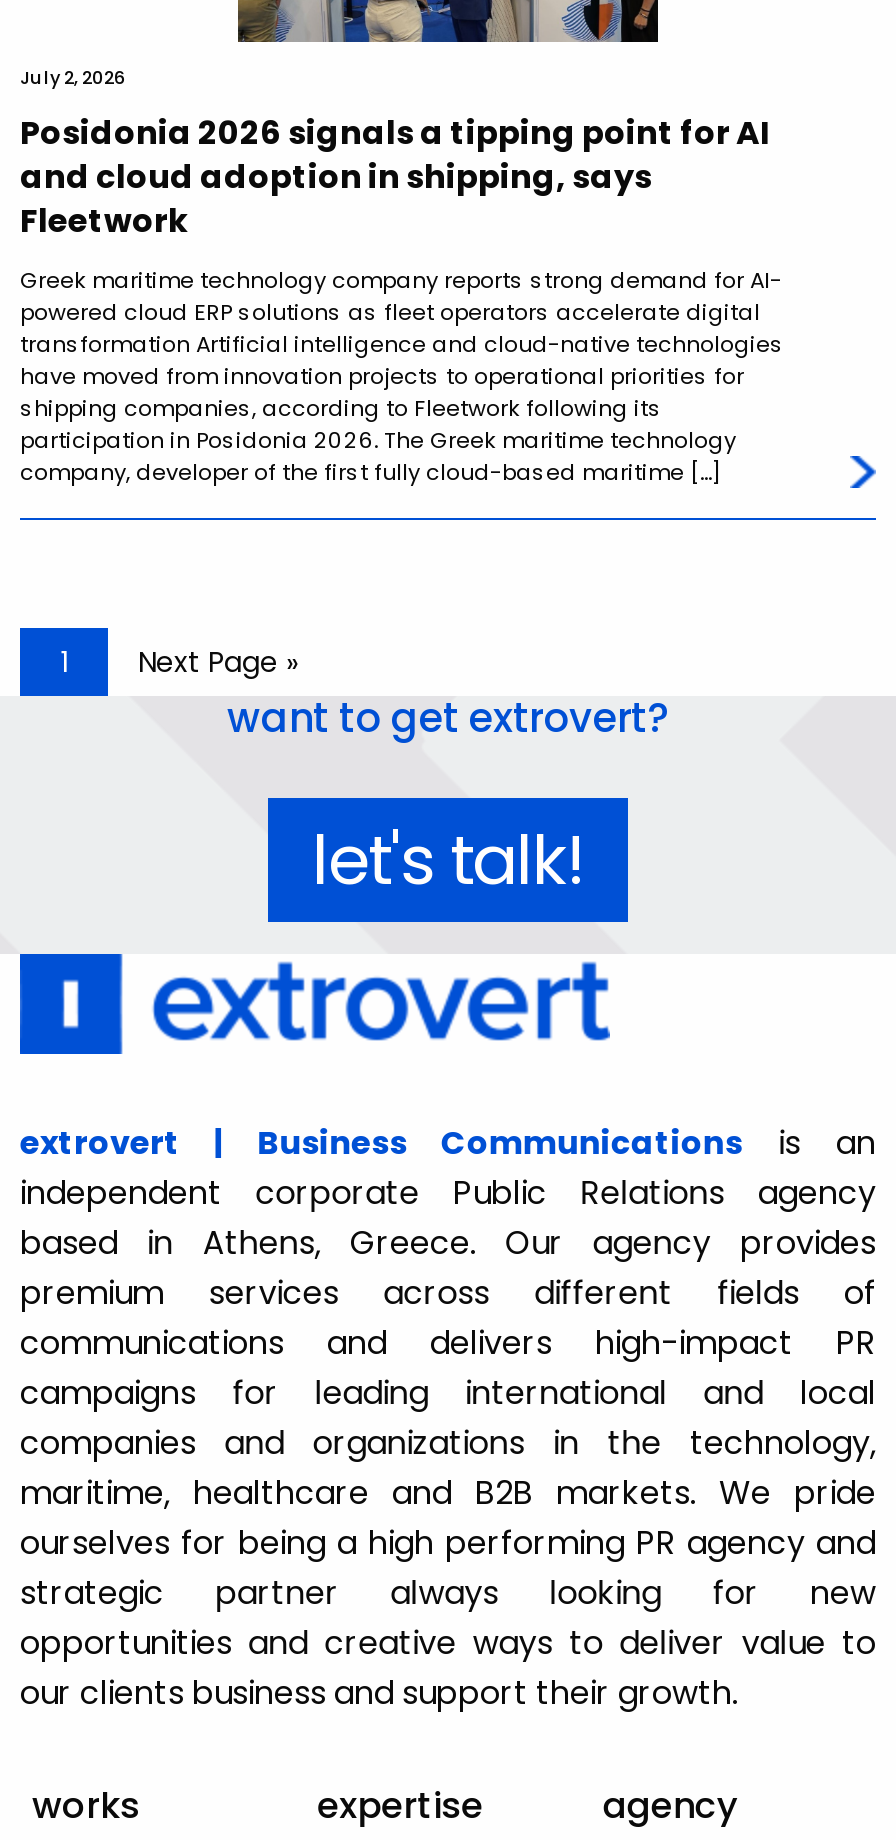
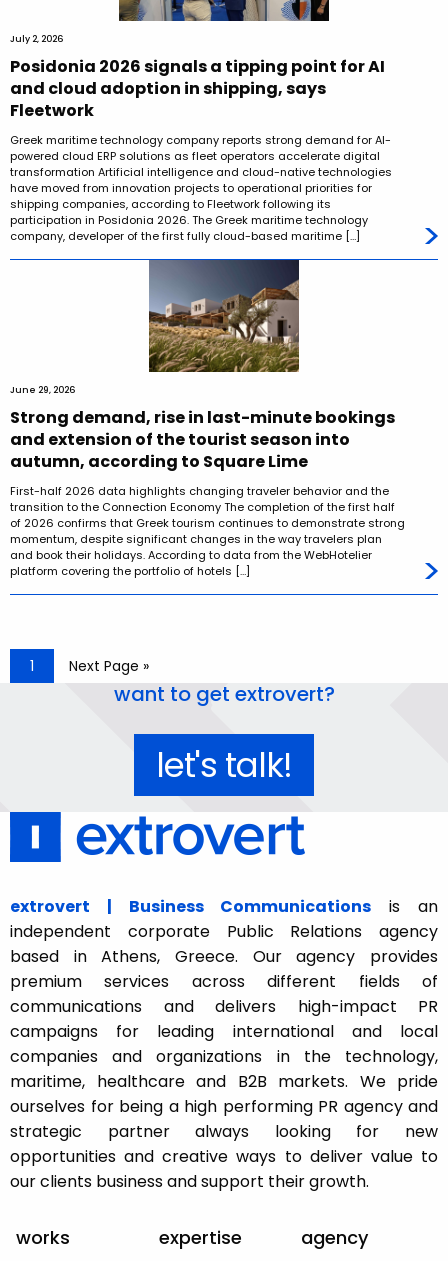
+ [image]
+ June 29, 2026
+ Strong demand, rise in last-minute bookings
+ and extension of the tourist season into
+ autumn, according to Square Lime
+ First-half 2026 data highlights changing traveler behavior and the
+ transition to the Connection Economy The completion of the first half
+ of 2026 confirms that Greek tourism continues to demonstrate strong
+ momentum, despite significant changes in the way travelers plan
+ and book their holidays. According to data from the WebHotelier
+ platform covering the portfolio of hotels […]
